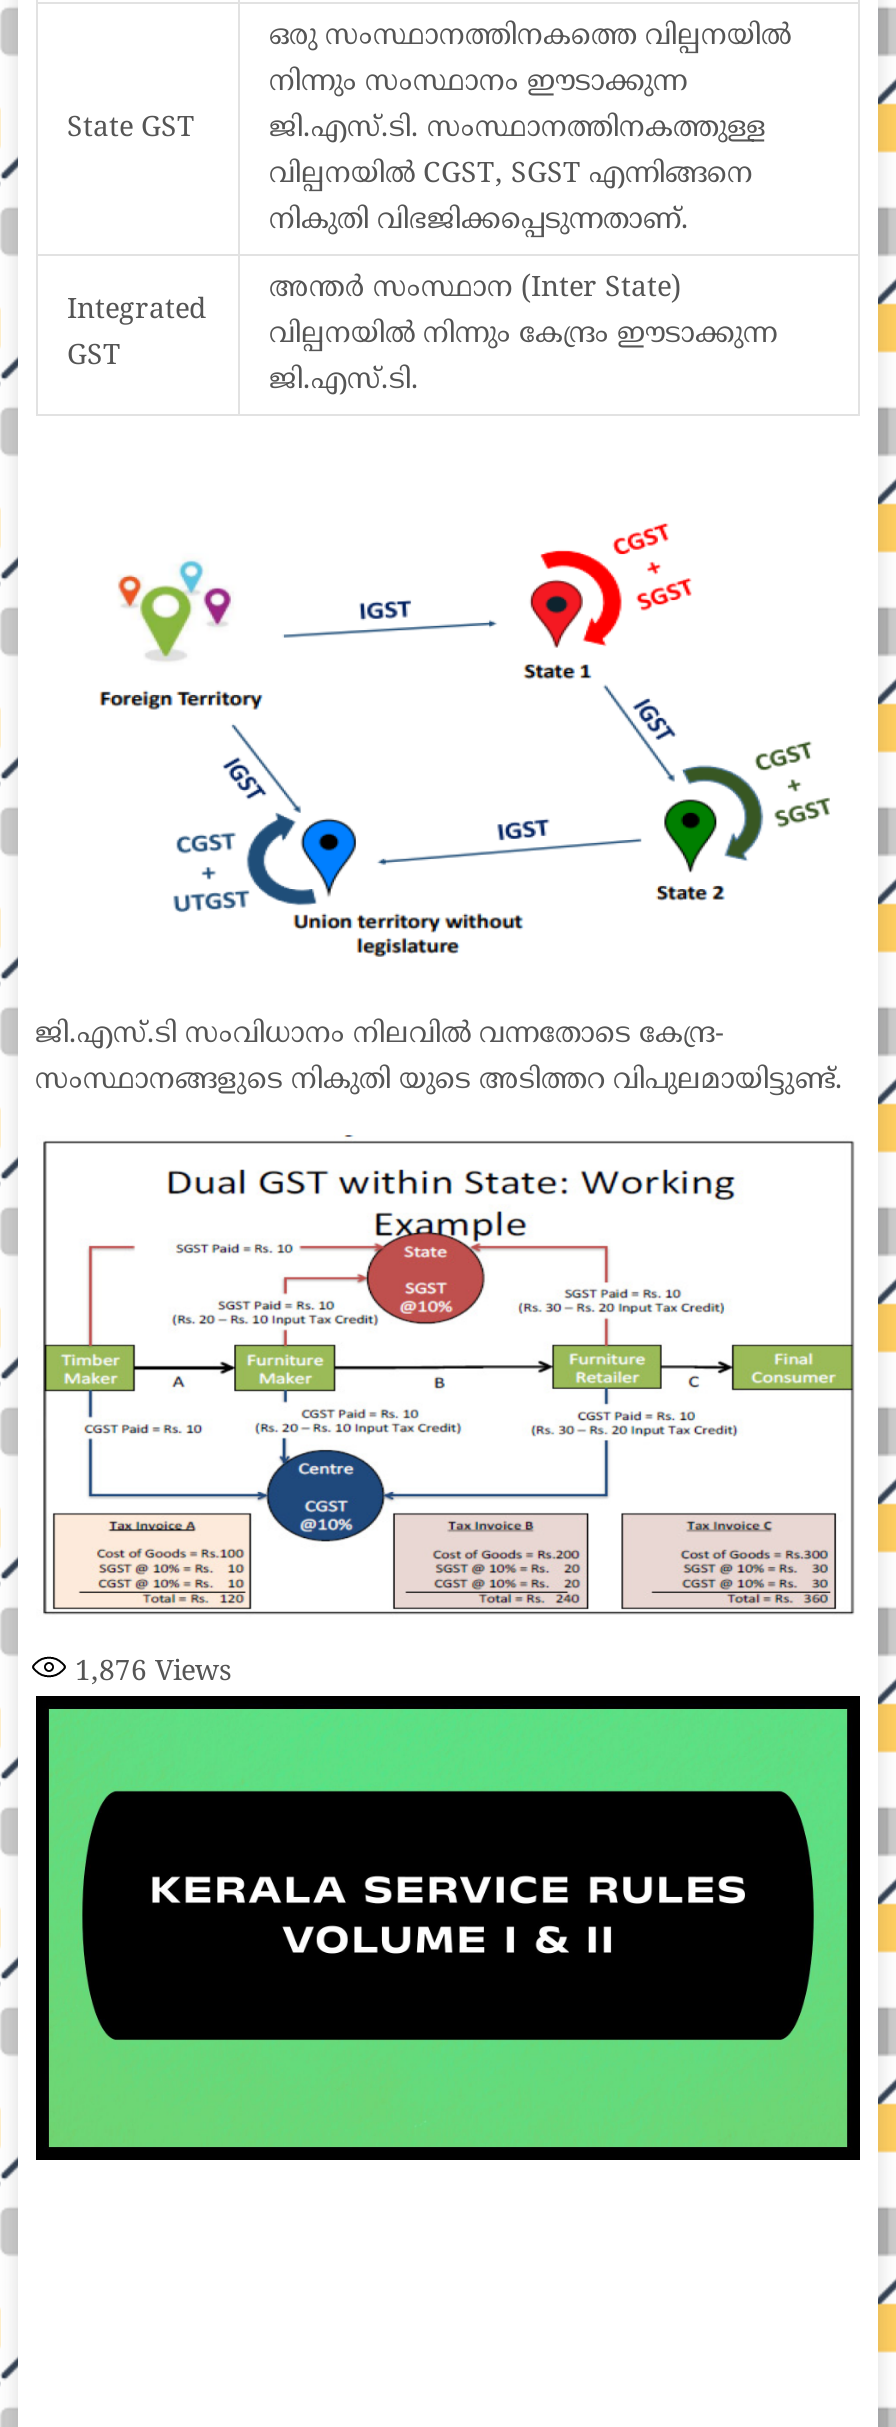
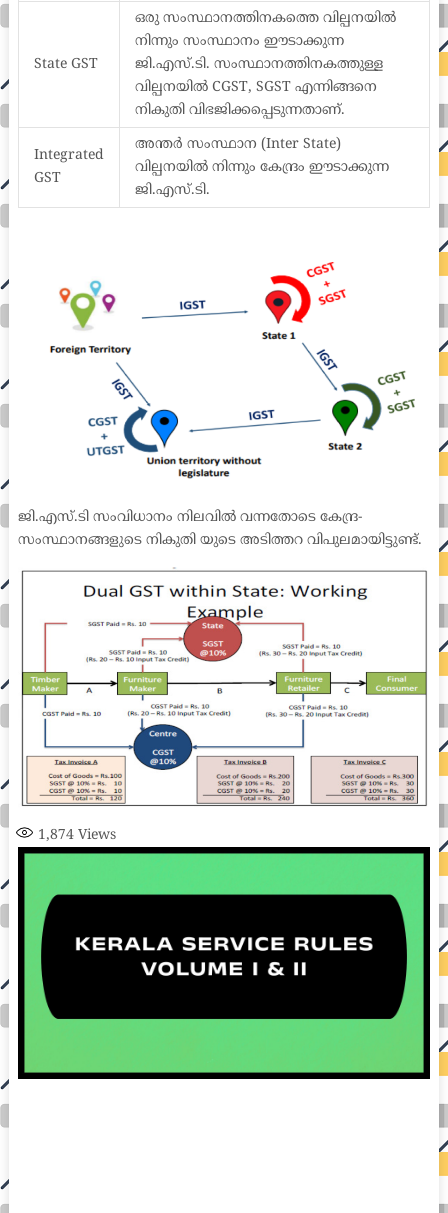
- 1,876 Views
+ 1,874 Views
